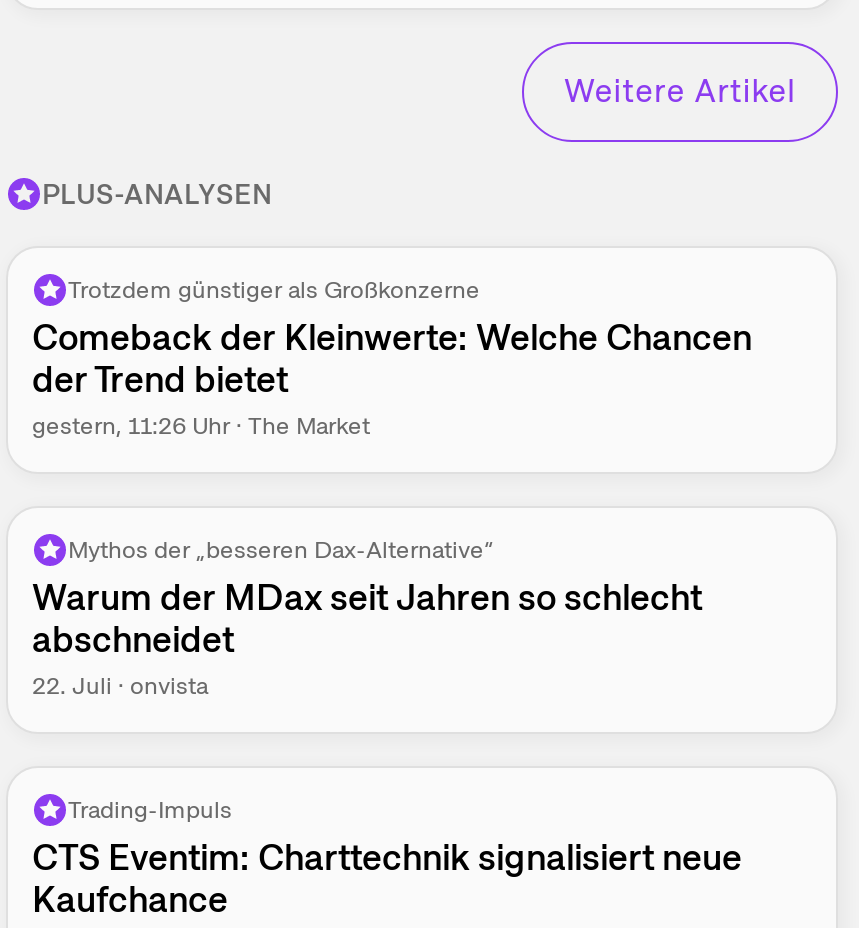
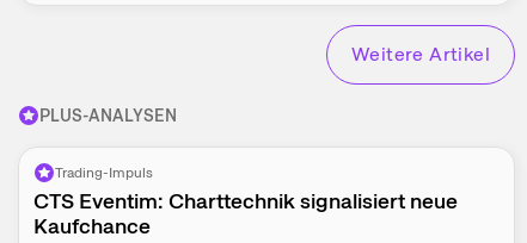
- Trotzdem günstiger als Großkonzerne
- Comeback der Kleinwerte: Welche Chancen
- der Trend bietet
- gestern, 11:26 Uhr · The Market

- Mythos der „besseren Dax-Alternative“
- Warum der MDax seit Jahren so schlecht
- abschneidet
- 22. Juli · onvista
